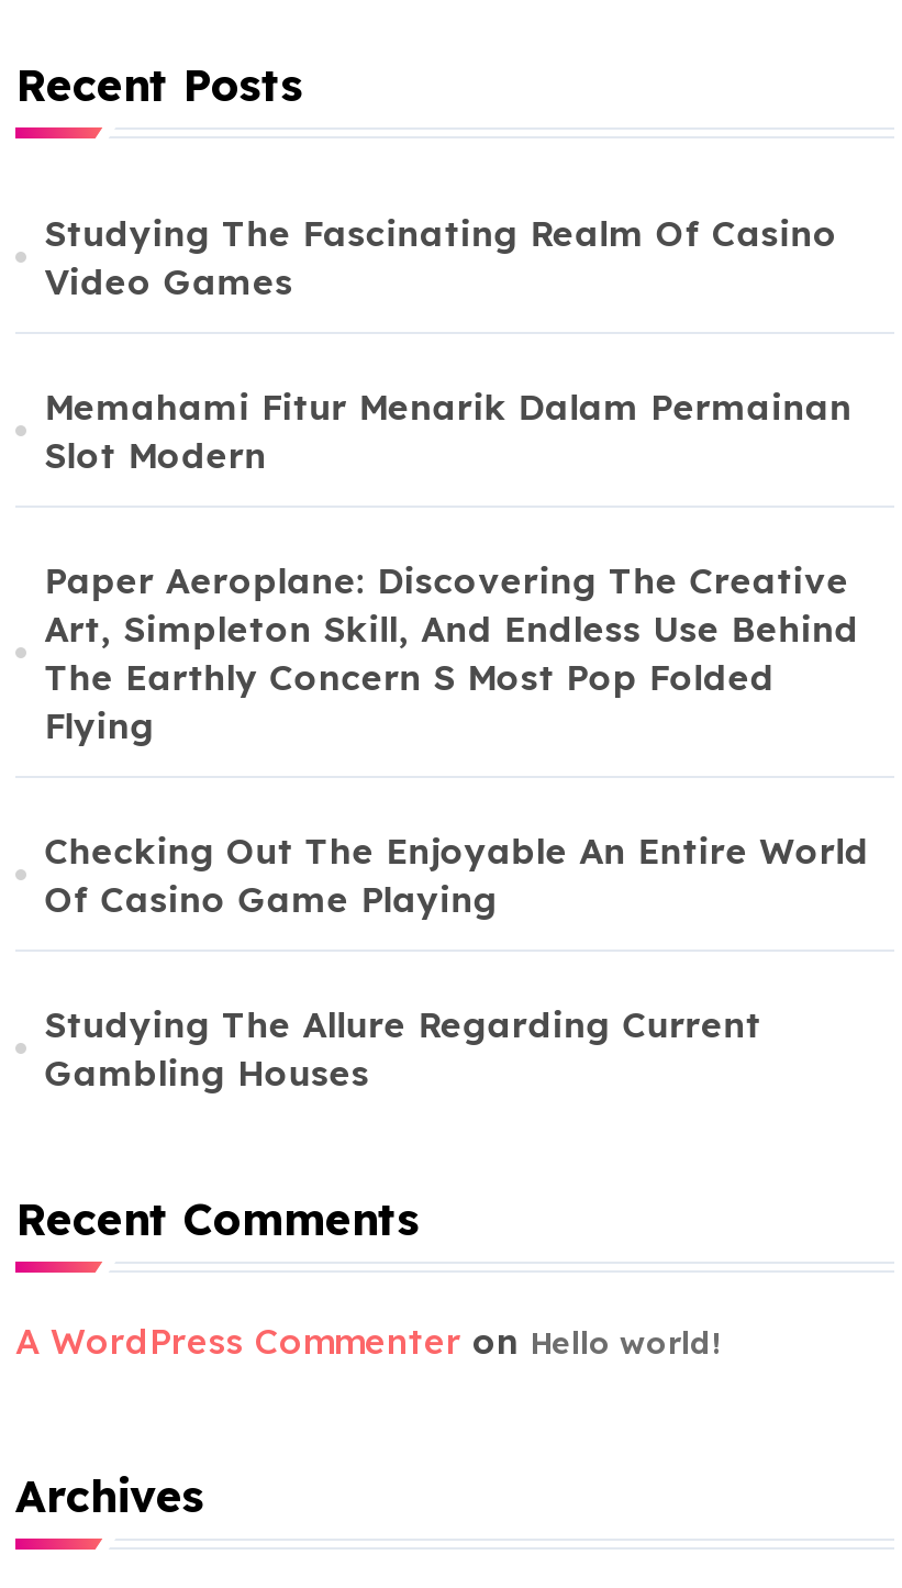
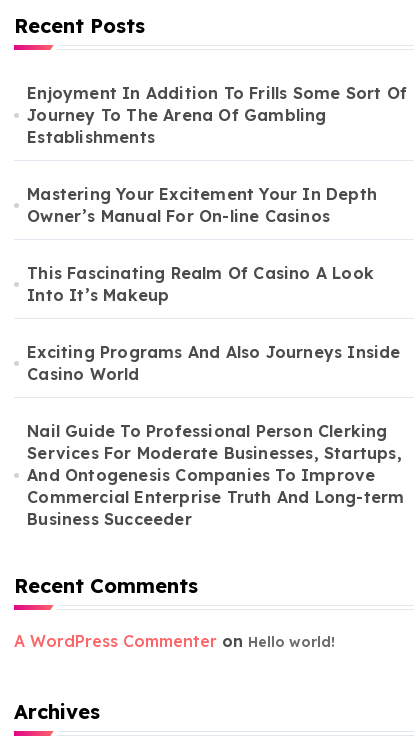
- Studying The Fascinating Realm Of Casino
- Video Games
+ Enjoyment In Addition To Frills Some Sort Of
+ Journey To The Arena Of Gambling
+ Establishments

- Memahami Fitur Menarik Dalam Permainan
- Slot Modern
+ Mastering Your Excitement Your In Depth
+ Owner’s Manual For On-line Casinos

- Paper Aeroplane: Discovering The Creative
- Art, Simpleton Skill, And Endless Use Behind
- The Earthly Concern S Most Pop Folded
- Flying
+ This Fascinating Realm Of Casino A Look
+ Into It’s Makeup

- Checking Out The Enjoyable An Entire World
- Of Casino Game Playing
+ Exciting Programs And Also Journeys Inside
+ Casino World

- Studying The Allure Regarding Current
- Gambling Houses
+ Nail Guide To Professional Person Clerking
+ Services For Moderate Businesses, Startups,
+ And Ontogenesis Companies To Improve
+ Commercial Enterprise Truth And Long-term
+ Business Succeeder
